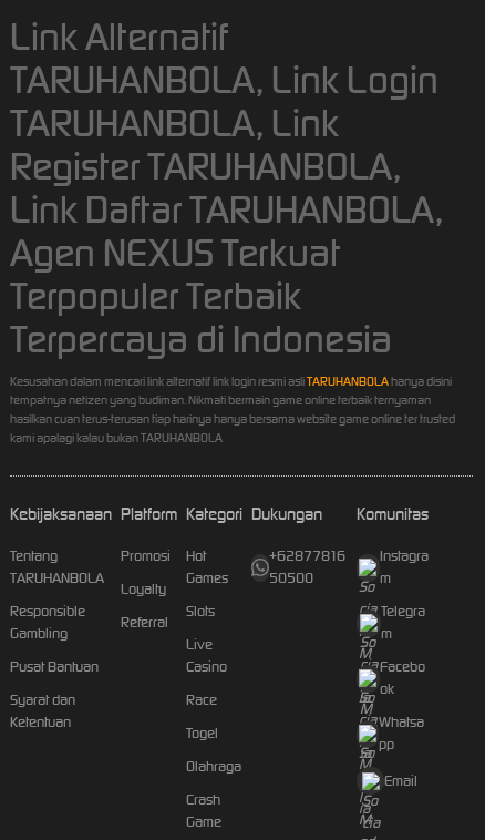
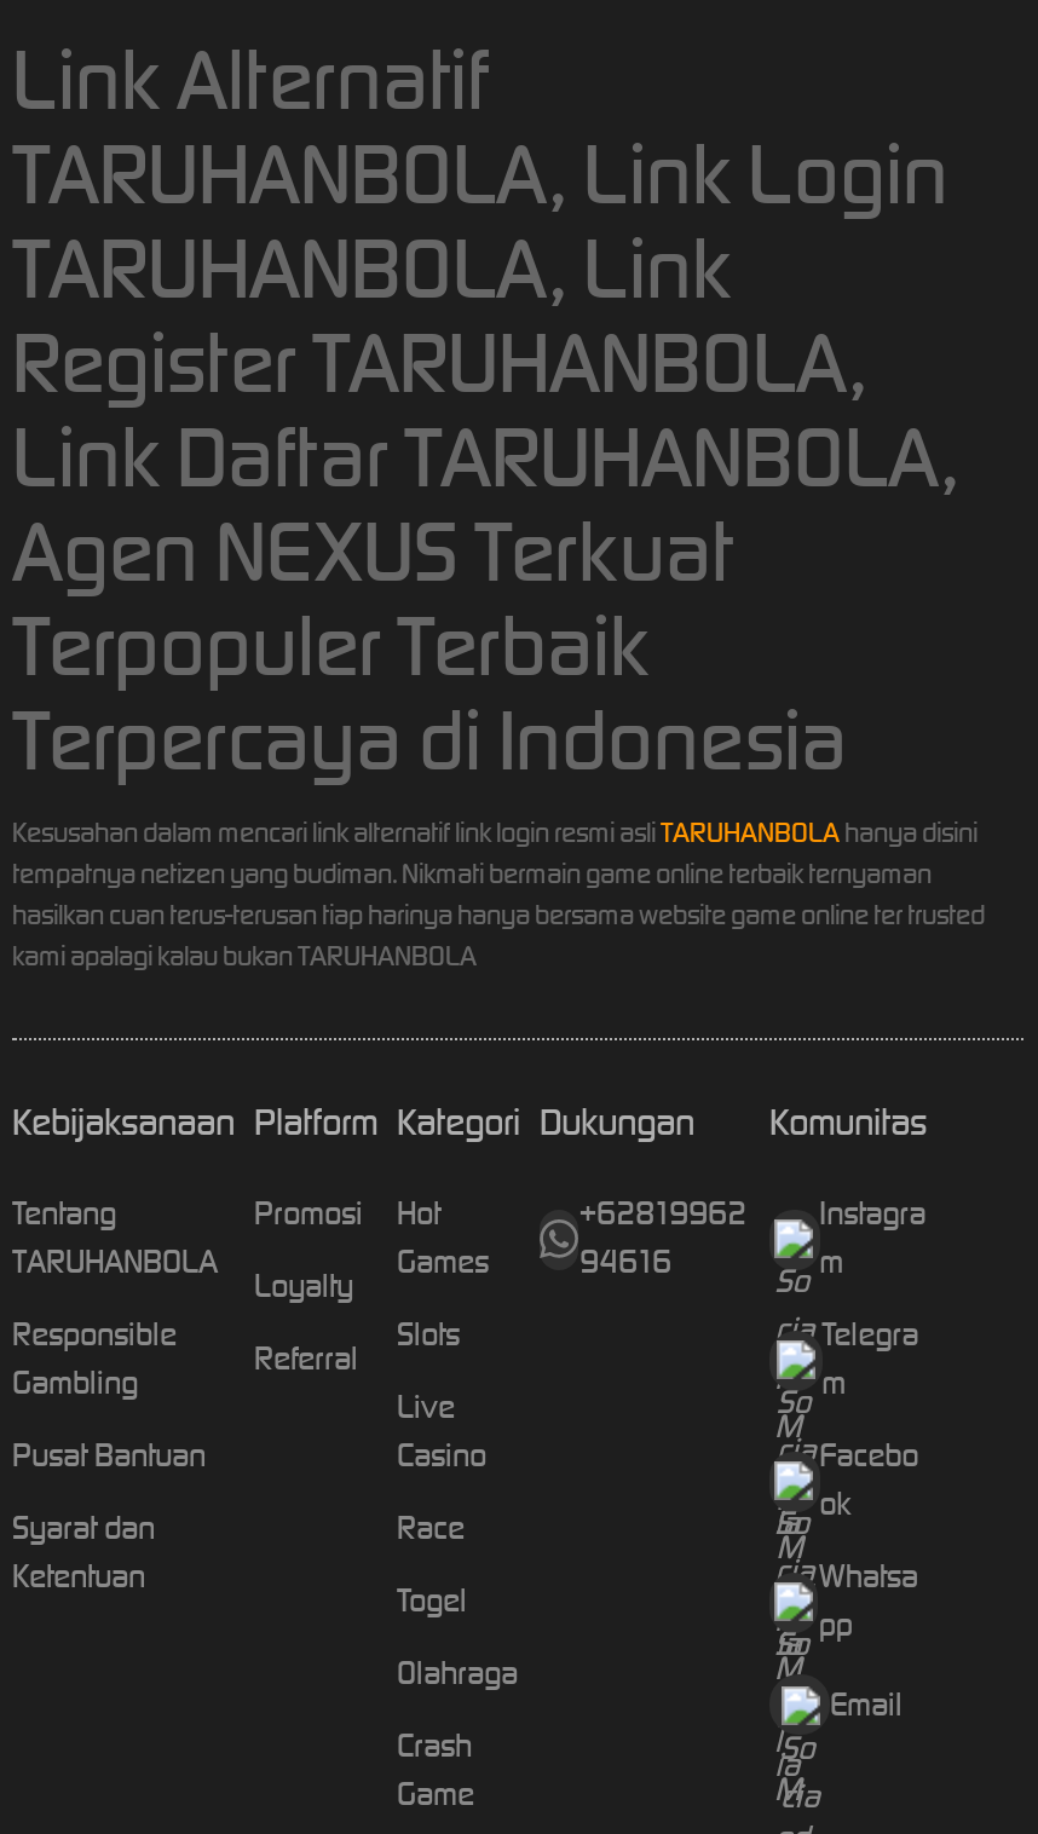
- +62877816 Instagra
+ +62819962 Instagra

- 50500
+ 94616
